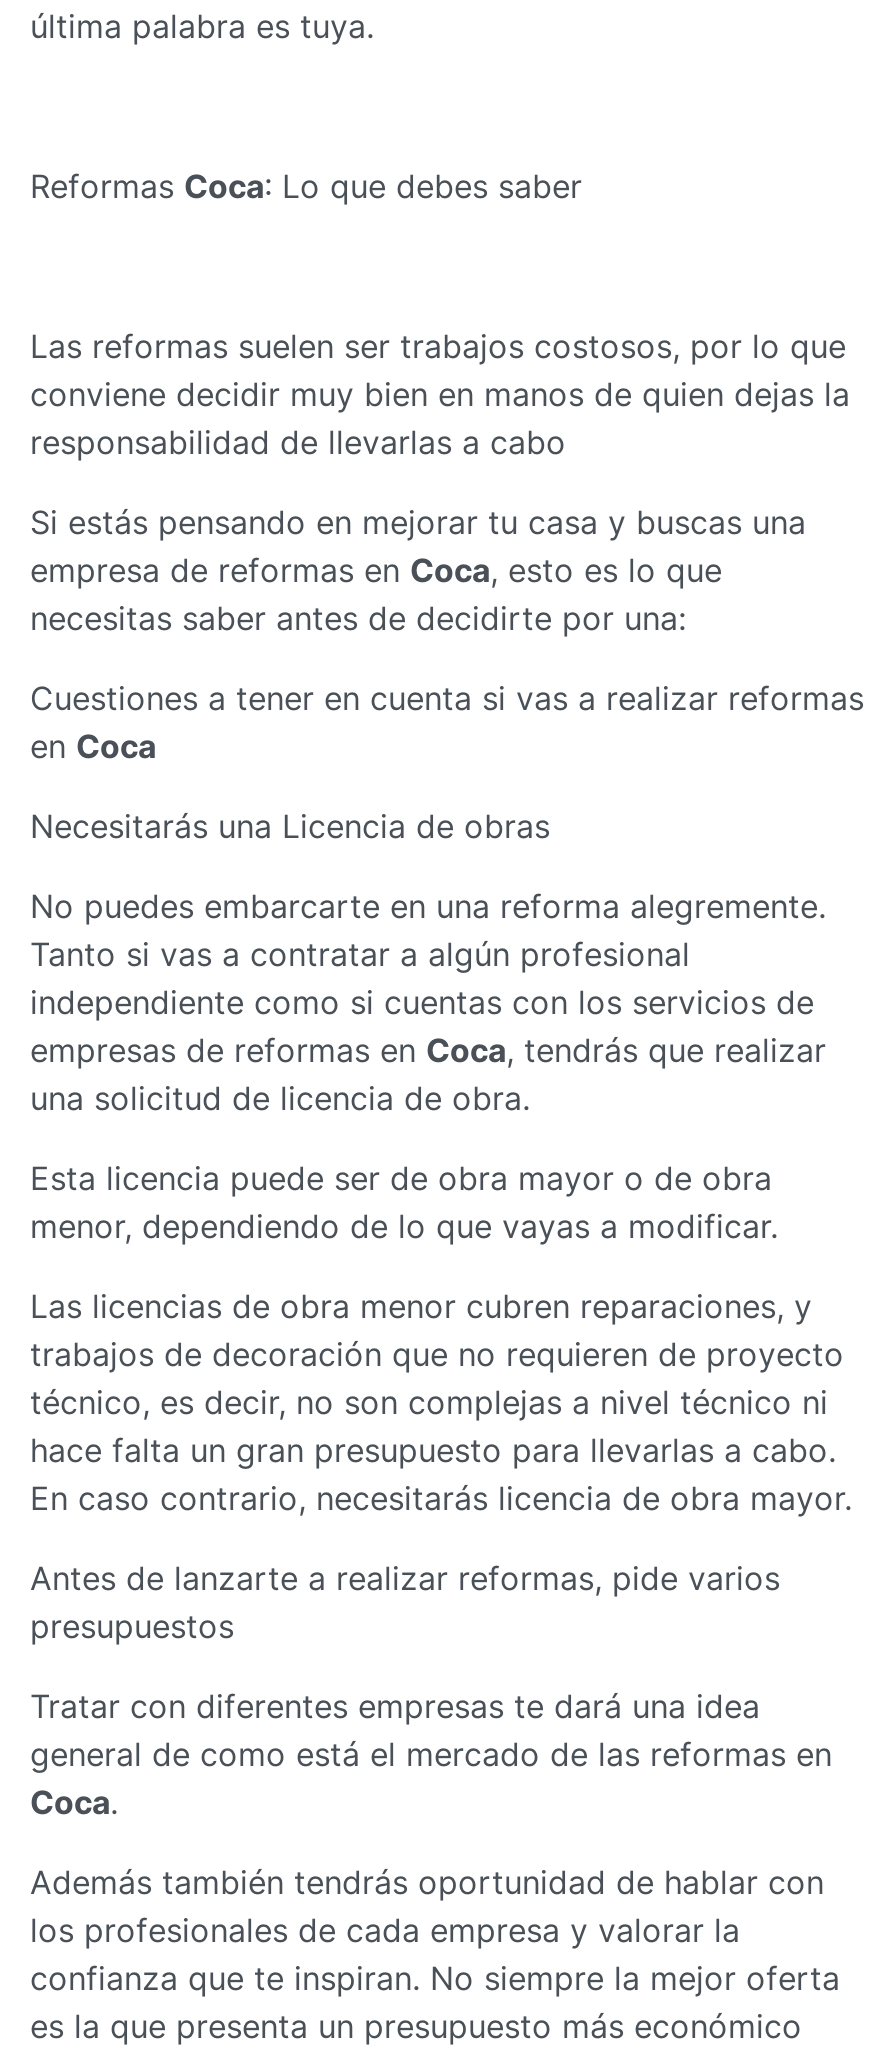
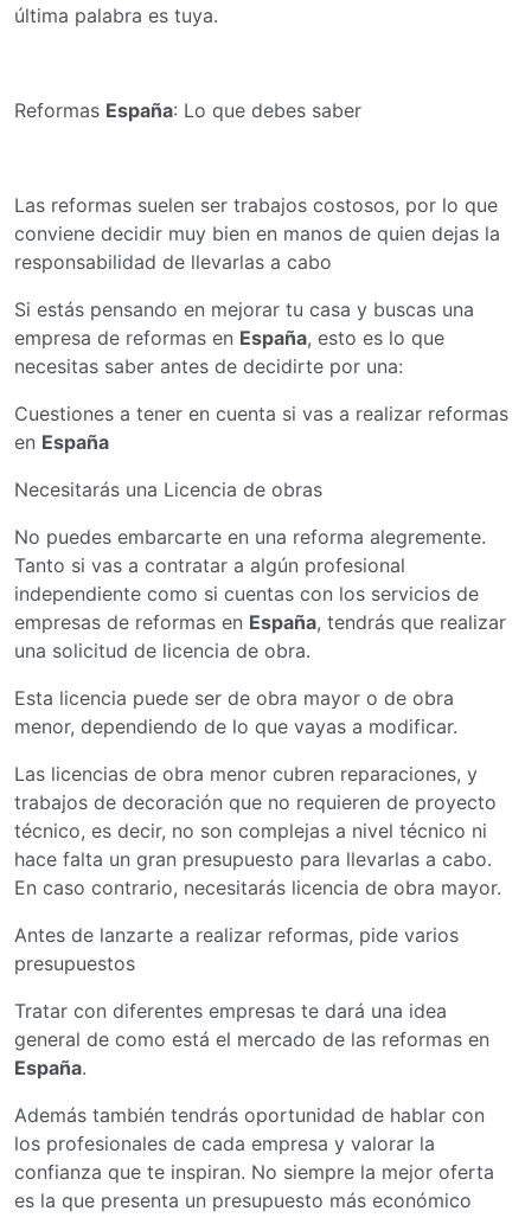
- Reformas Coca: Lo que debes saber
+ Reformas España: Lo que debes saber

- empresa de reformas en Coca, esto es lo que
+ empresa de reformas en España, esto es lo que

- en Coca
+ en España

- empresas de reformas en Coca, tendrás que realizar
+ empresas de reformas en España, tendrás que realizar

- Coca.
+ España.
